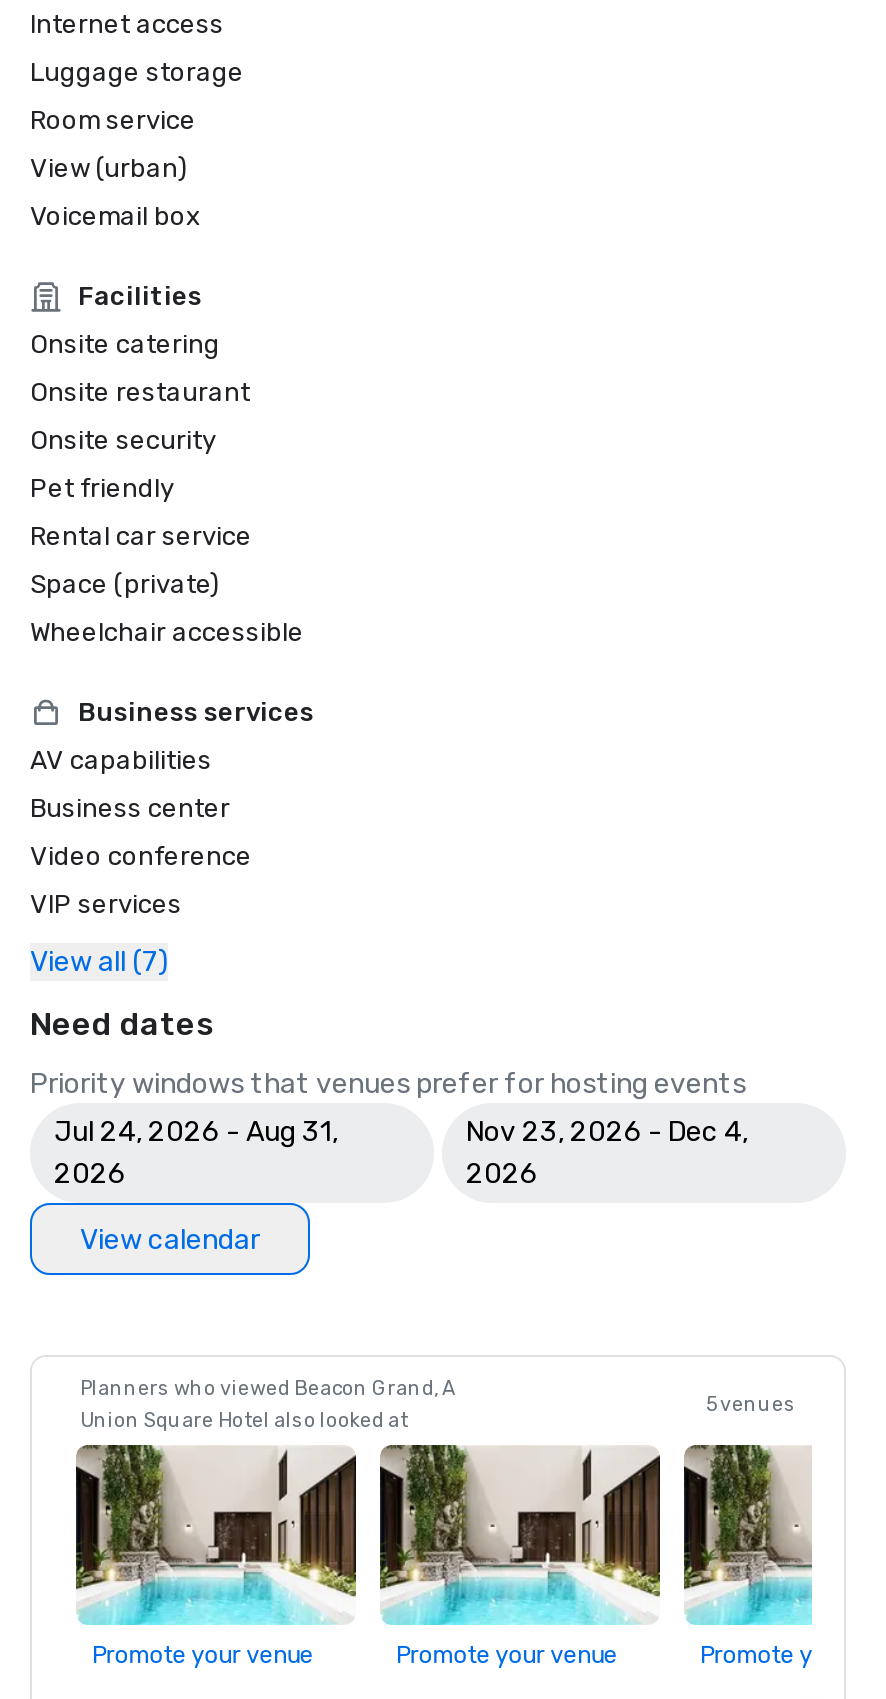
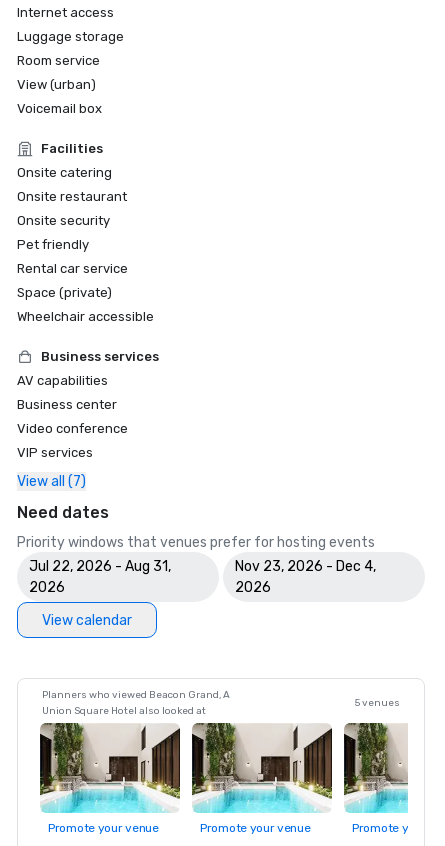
- Jul 24, 2026 - Aug 31,
+ Jul 22, 2026 - Aug 31,
